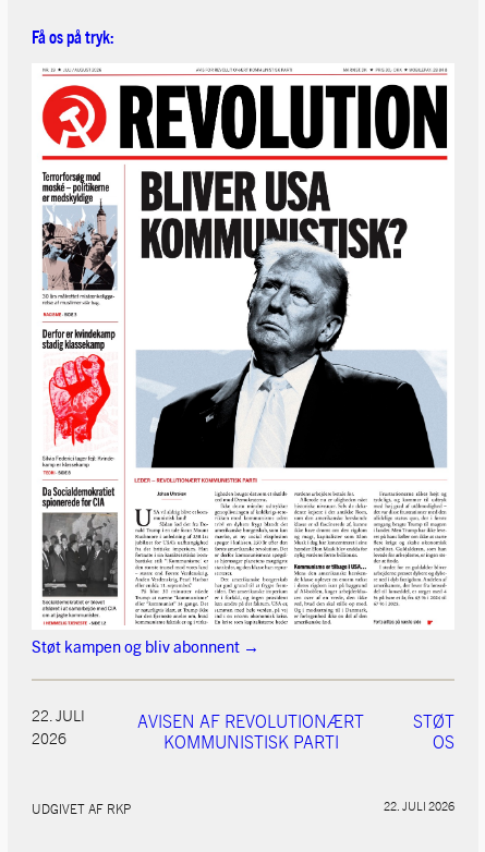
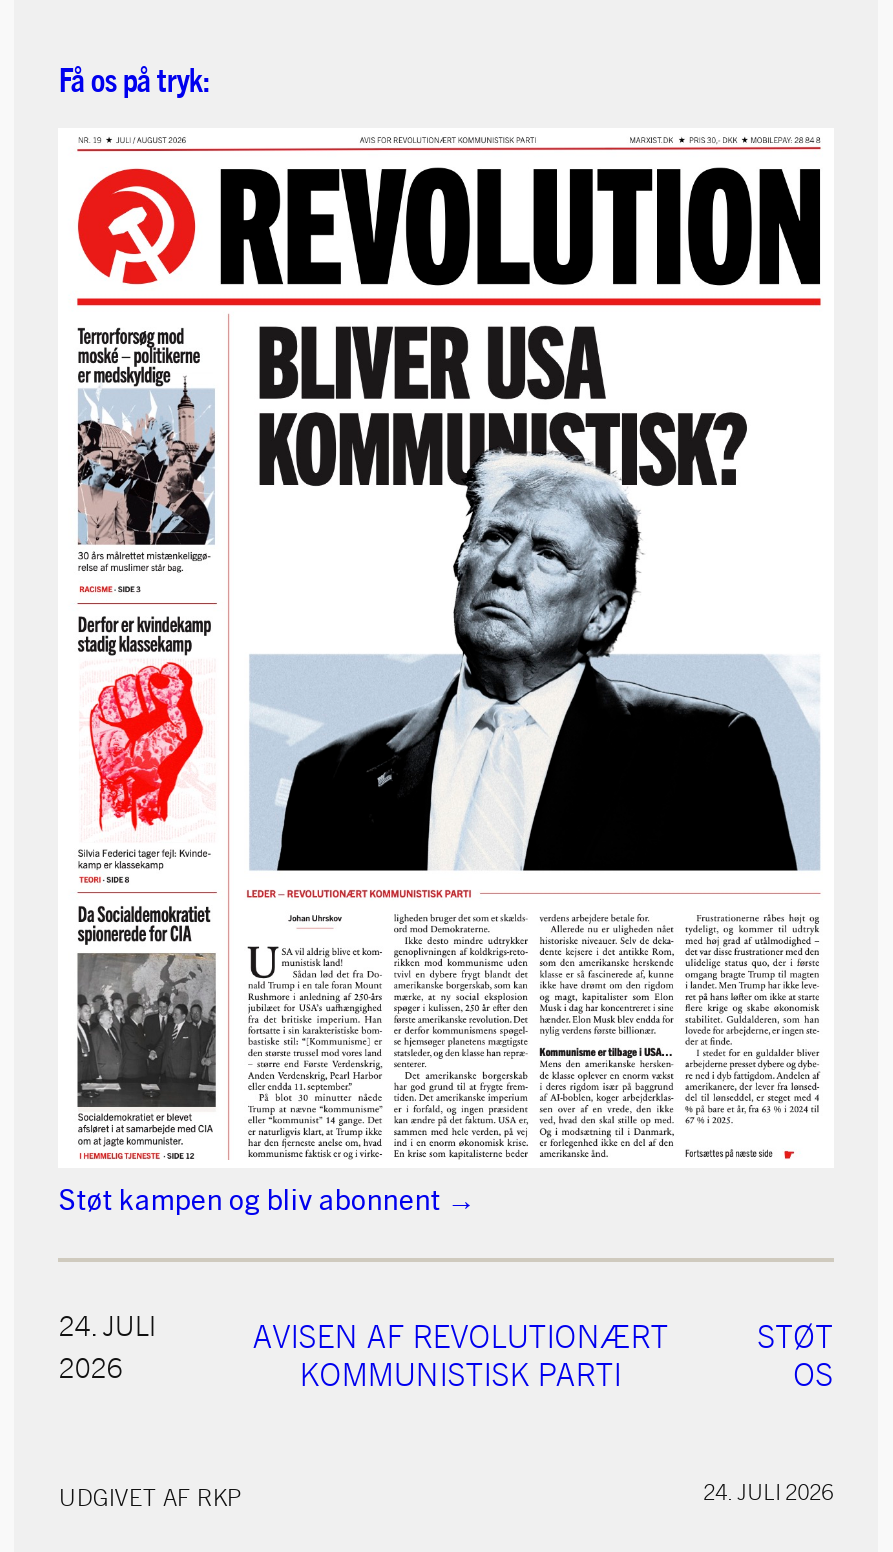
- 22. JULI
+ 24. JULI

- 22. JULI 2026
+ 24. JULI 2026
